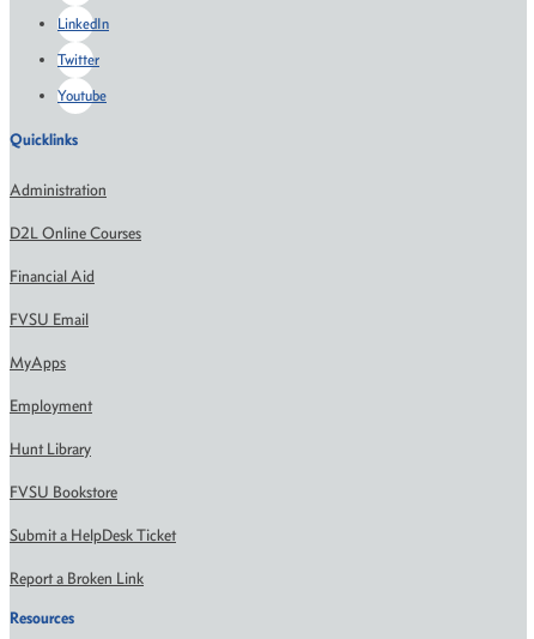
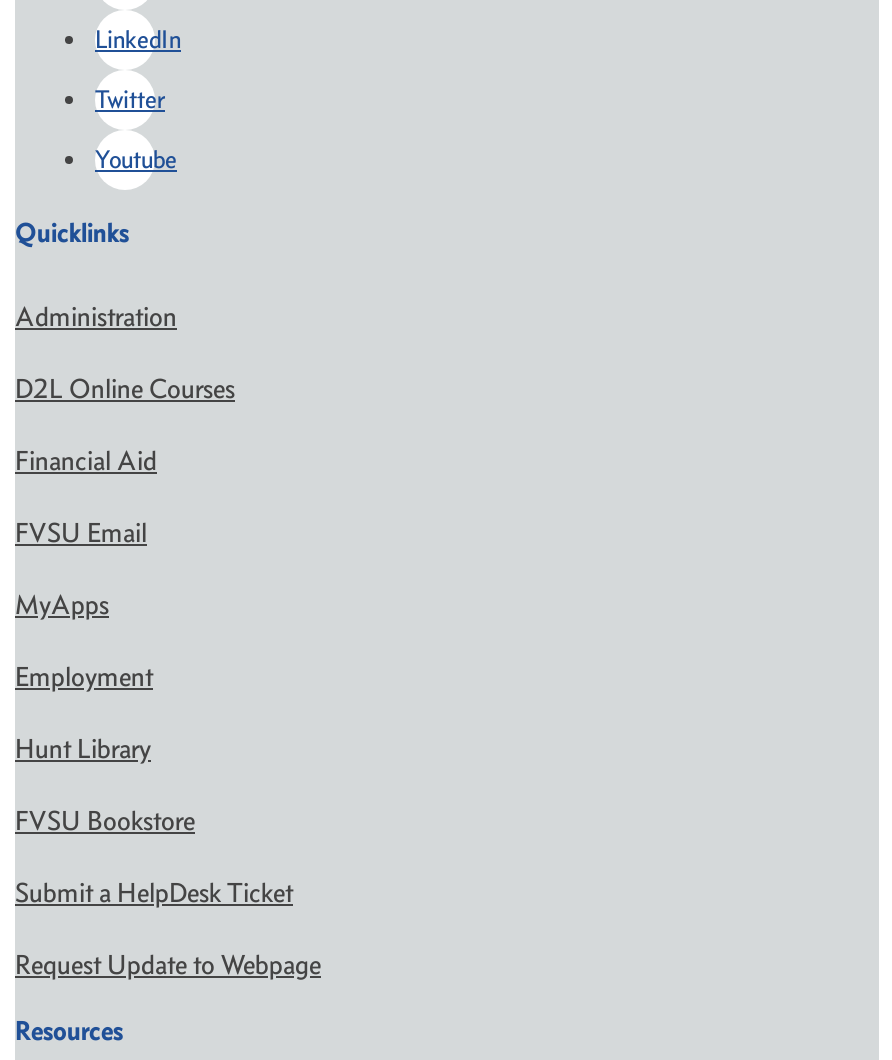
- Report a Broken Link
+ Request Update to Webpage
